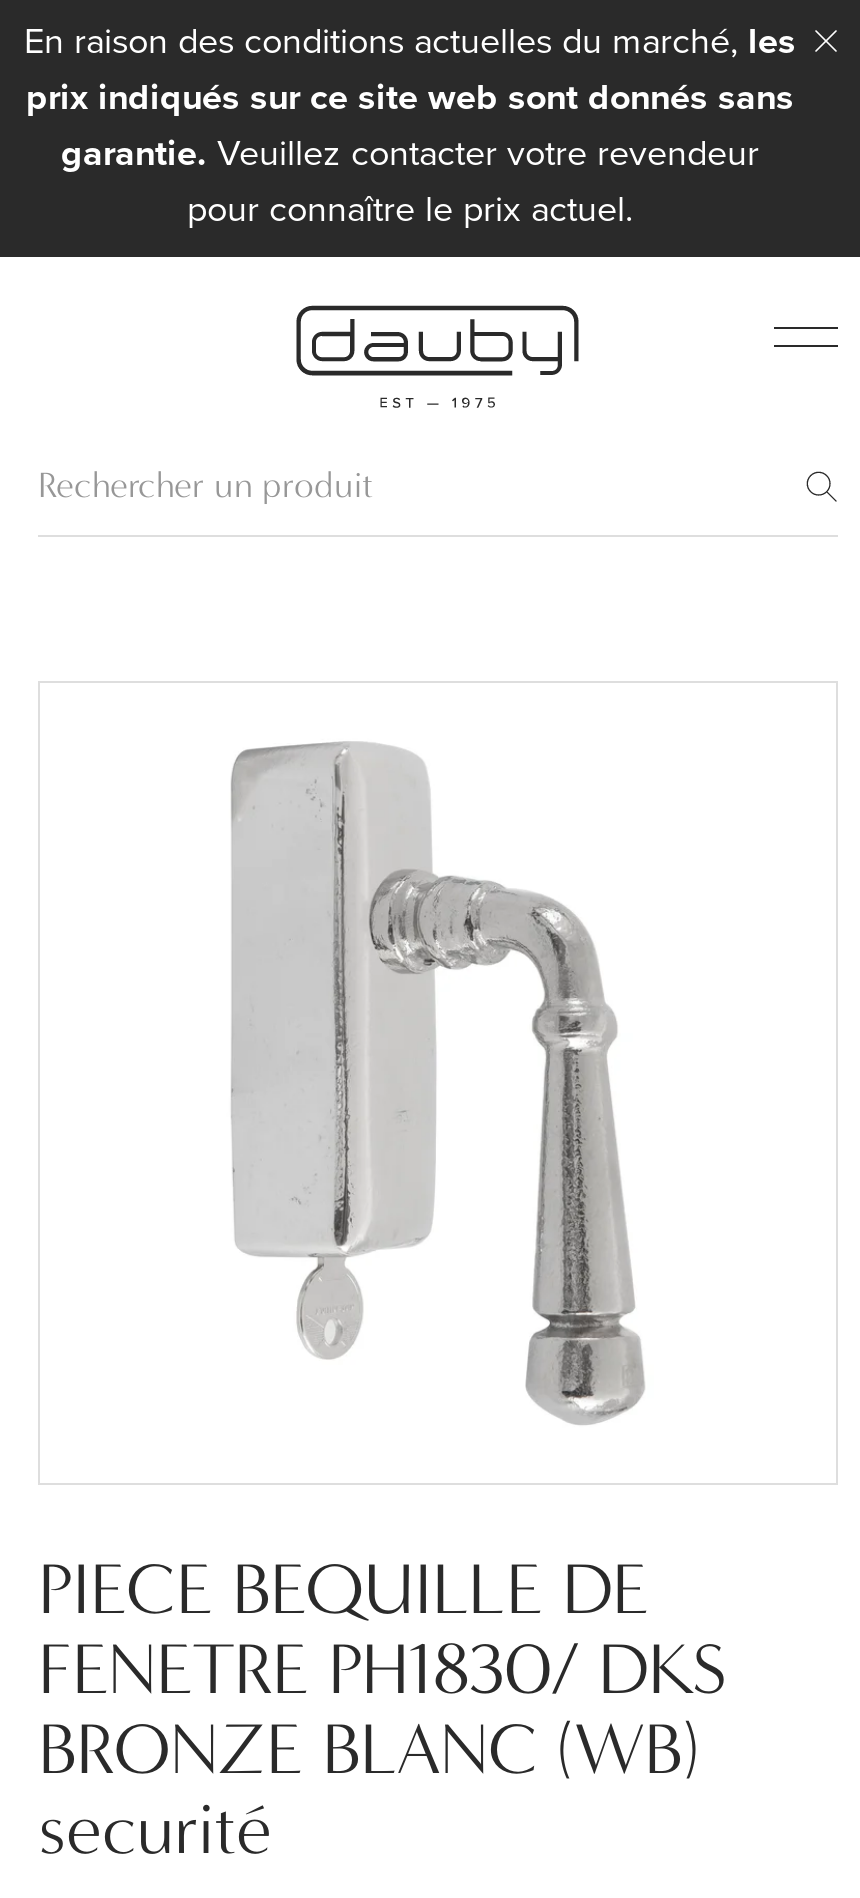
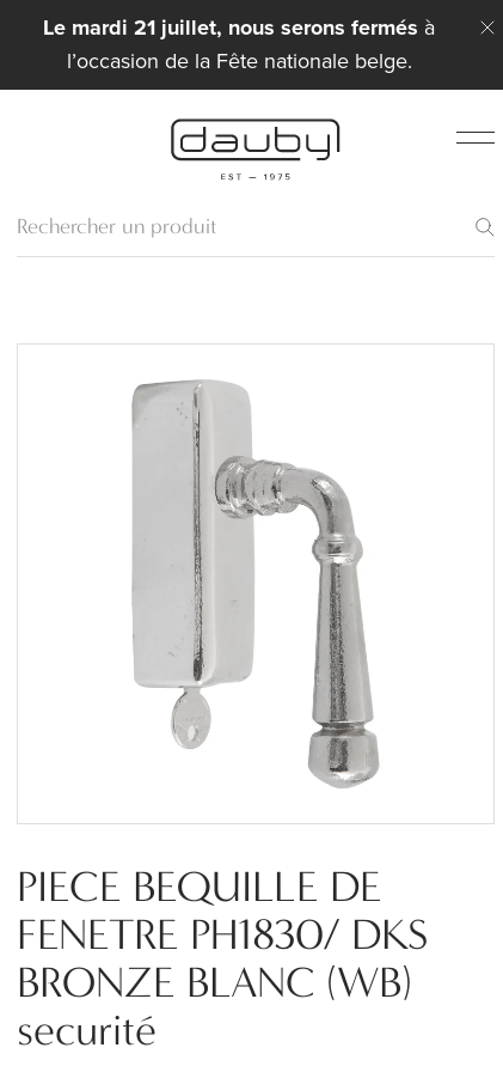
- En raison des conditions actuelles du marché, les
- prix indiqués sur ce site web sont donnés sans
- garantie. Veuillez contacter votre revendeur
- pour connaître le prix actuel.
+ Le mardi 21 juillet, nous serons fermés à
+ l’occasion de la Fête nationale belge.
